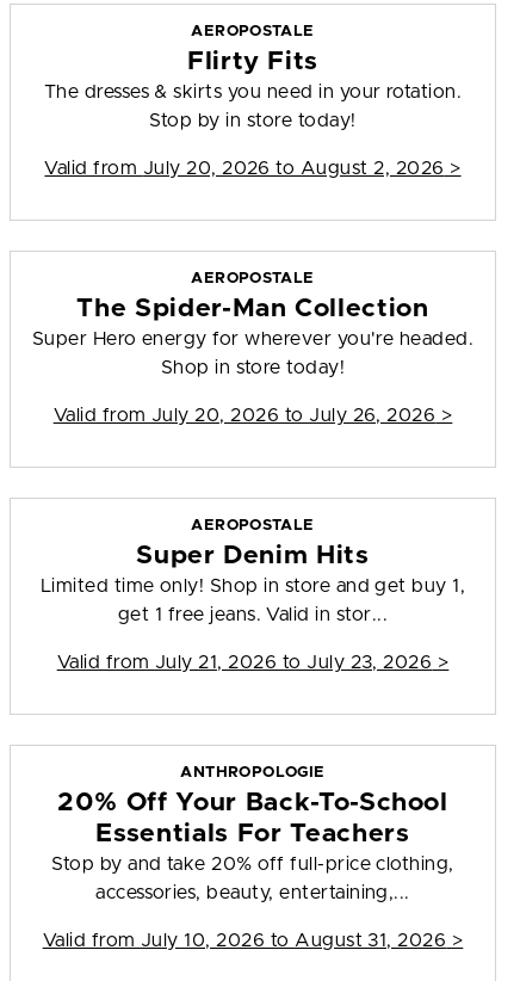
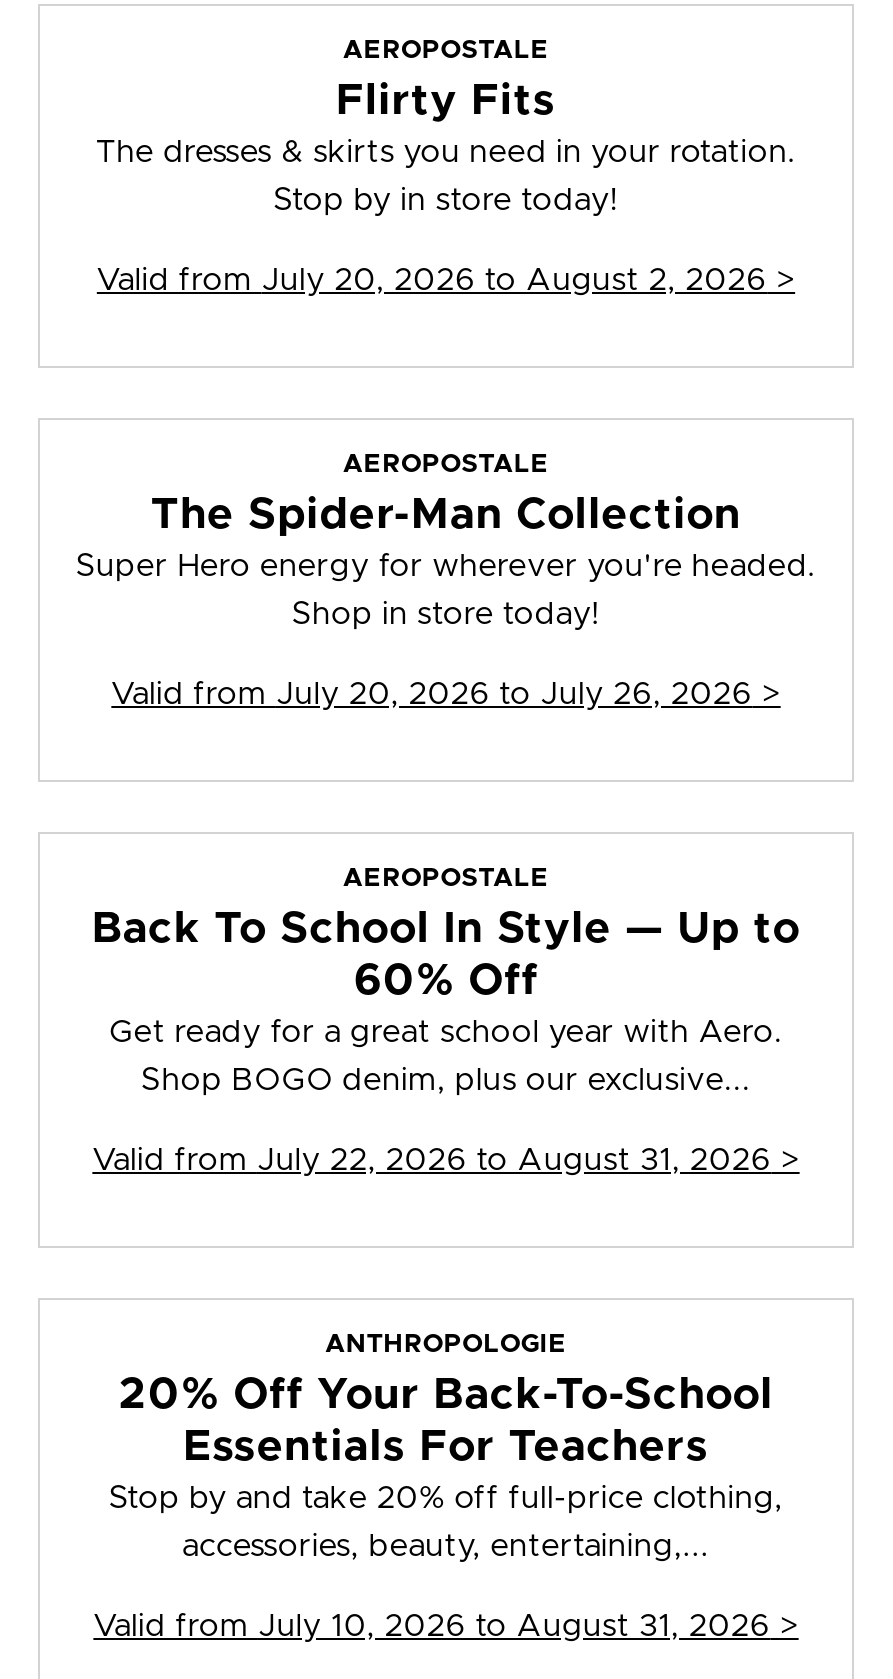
- Super Denim Hits
- Limited time only! Shop in store and get buy 1,
+ Back To School In Style — Up to
+ 60% Off
+ Get ready for a great school year with Aero.

- get 1 free jeans. Valid in stor...
+ Shop BOGO denim, plus our exclusive...

- Valid from July 21, 2026 to July 23, 2026 >
+ Valid from July 22, 2026 to August 31, 2026 >
